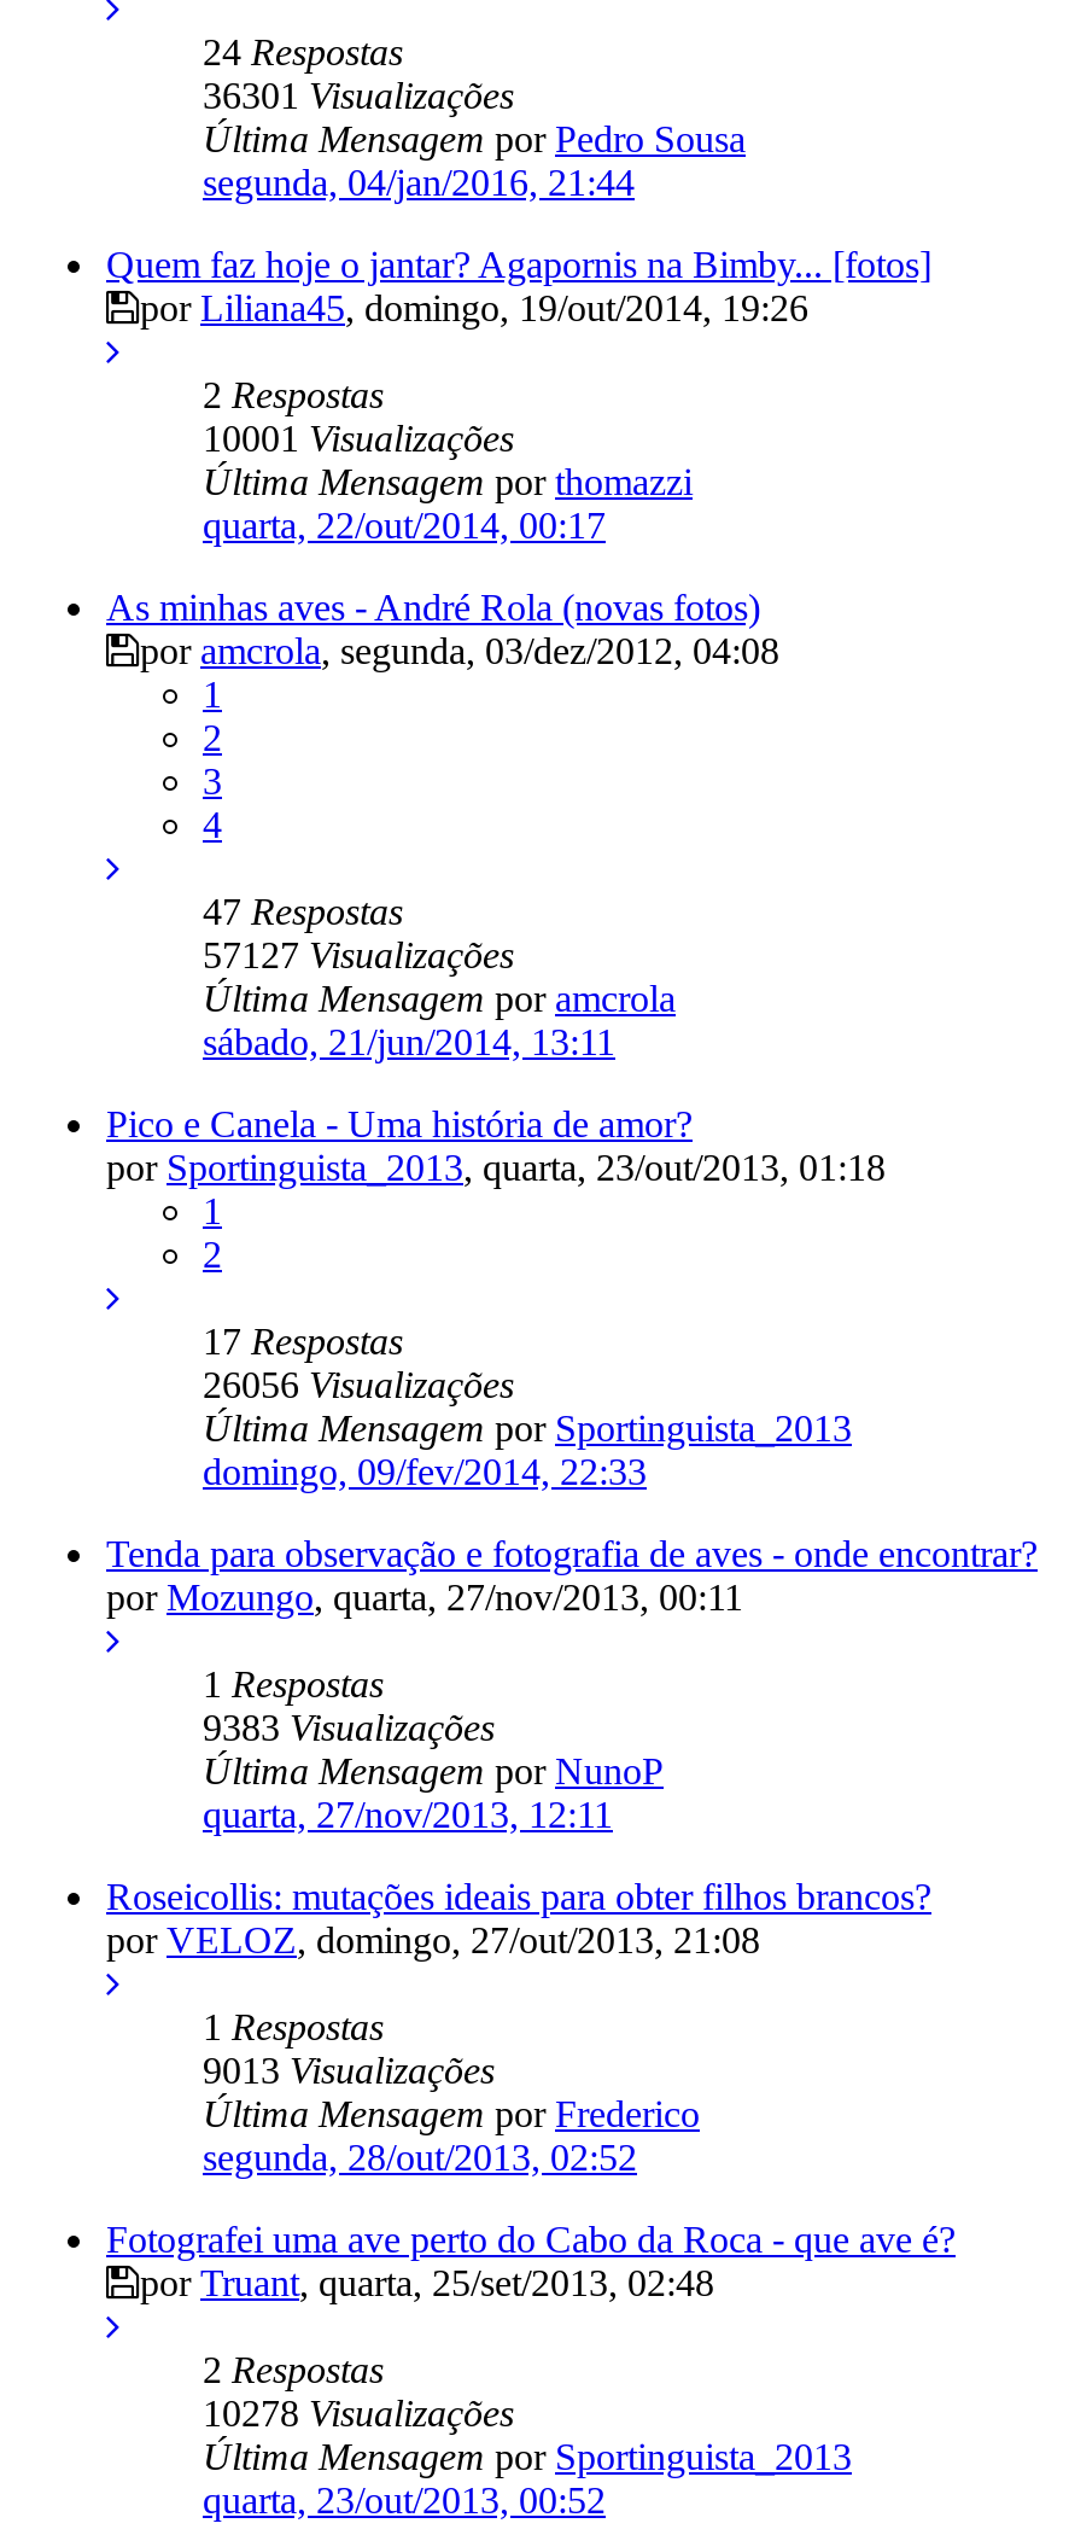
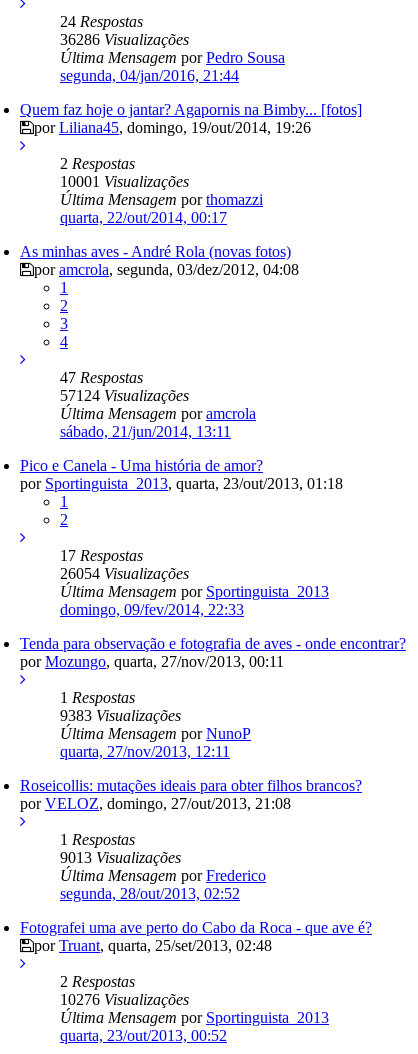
- 36301 Visualizações
+ 36286 Visualizações

- 57127Visualizações
+ 57124Visualizações

- 26056Visualizações
+ 26054Visualizações

- 10278 Visualizações
+ 10276 Visualizações
